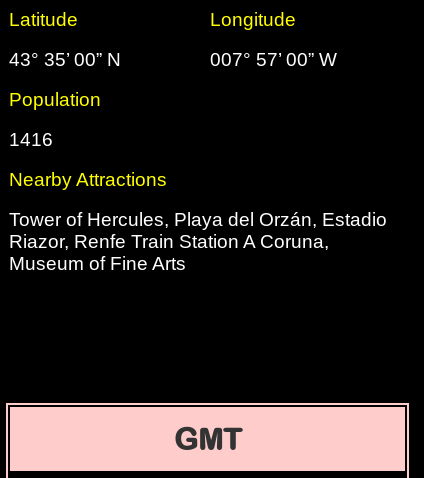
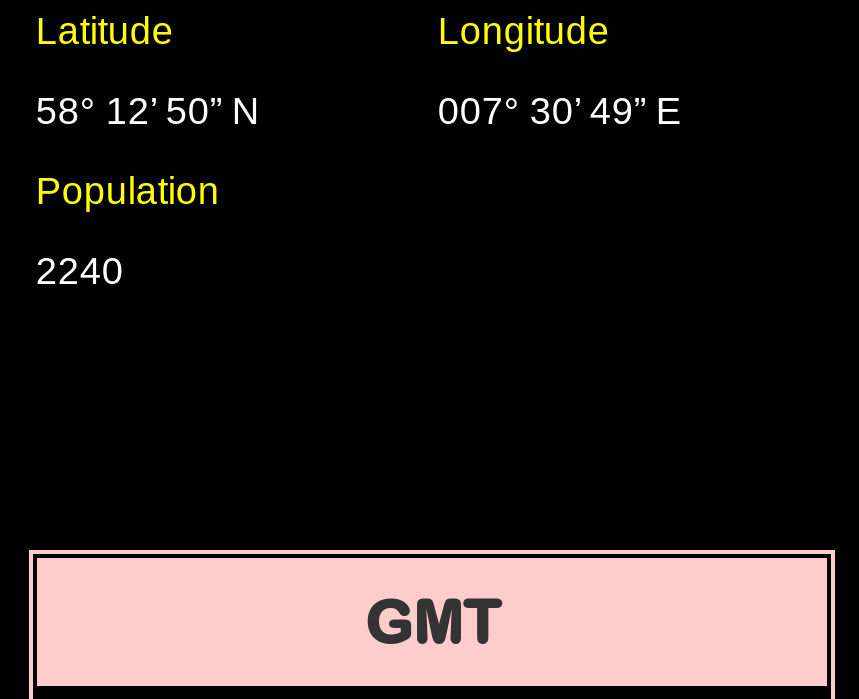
- 43° 35’ 00” N
- 007° 57’ 00” W
+ 58° 12’ 50” N
+ 007° 30’ 49” E

- 1416
- Nearby Attractions
- Tower of Hercules, Playa del Orzán, Estadio
- Riazor, Renfe Train Station A Coruna,
- Museum of Fine Arts
+ 2240
